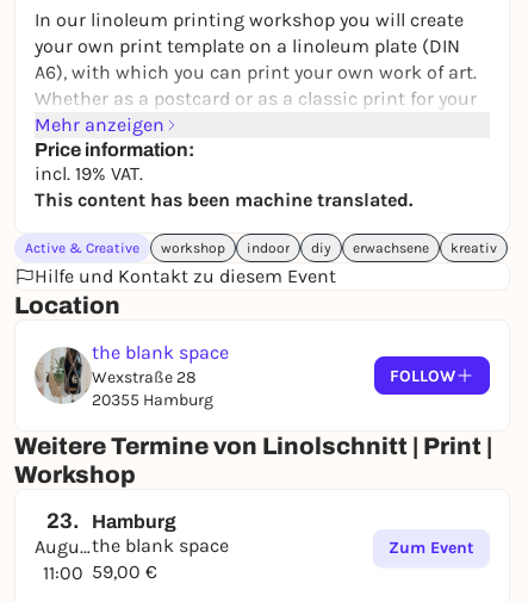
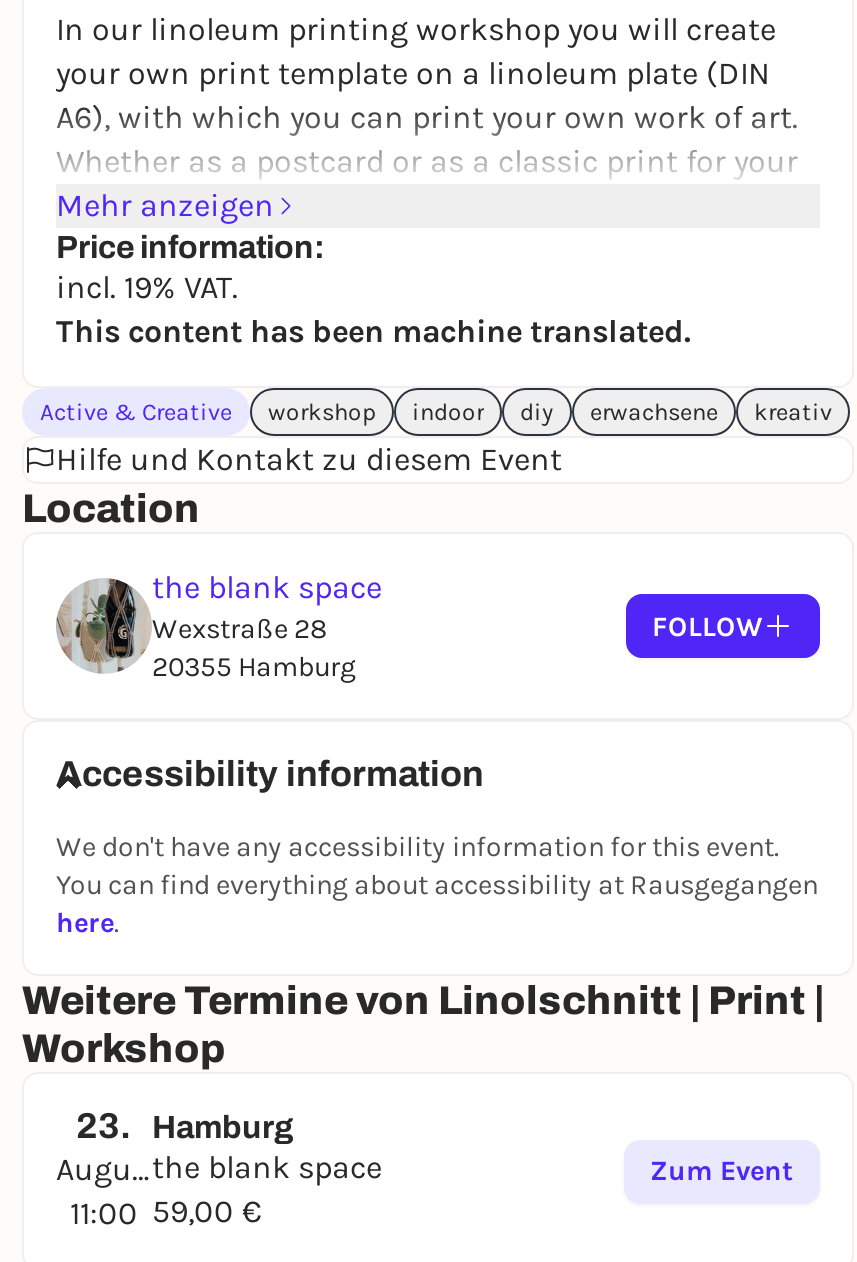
+ Accessibility information
+ We don't have any accessibility information for this event.
+ You can find everything about accessibility at Rausgegangen
+ here.
